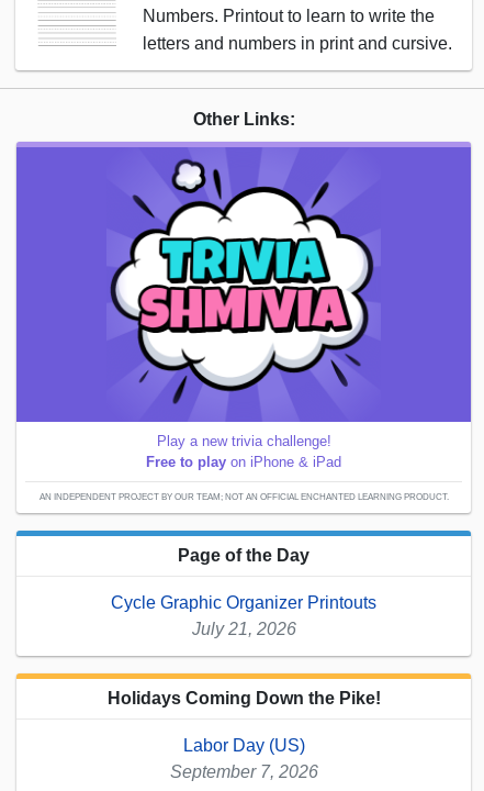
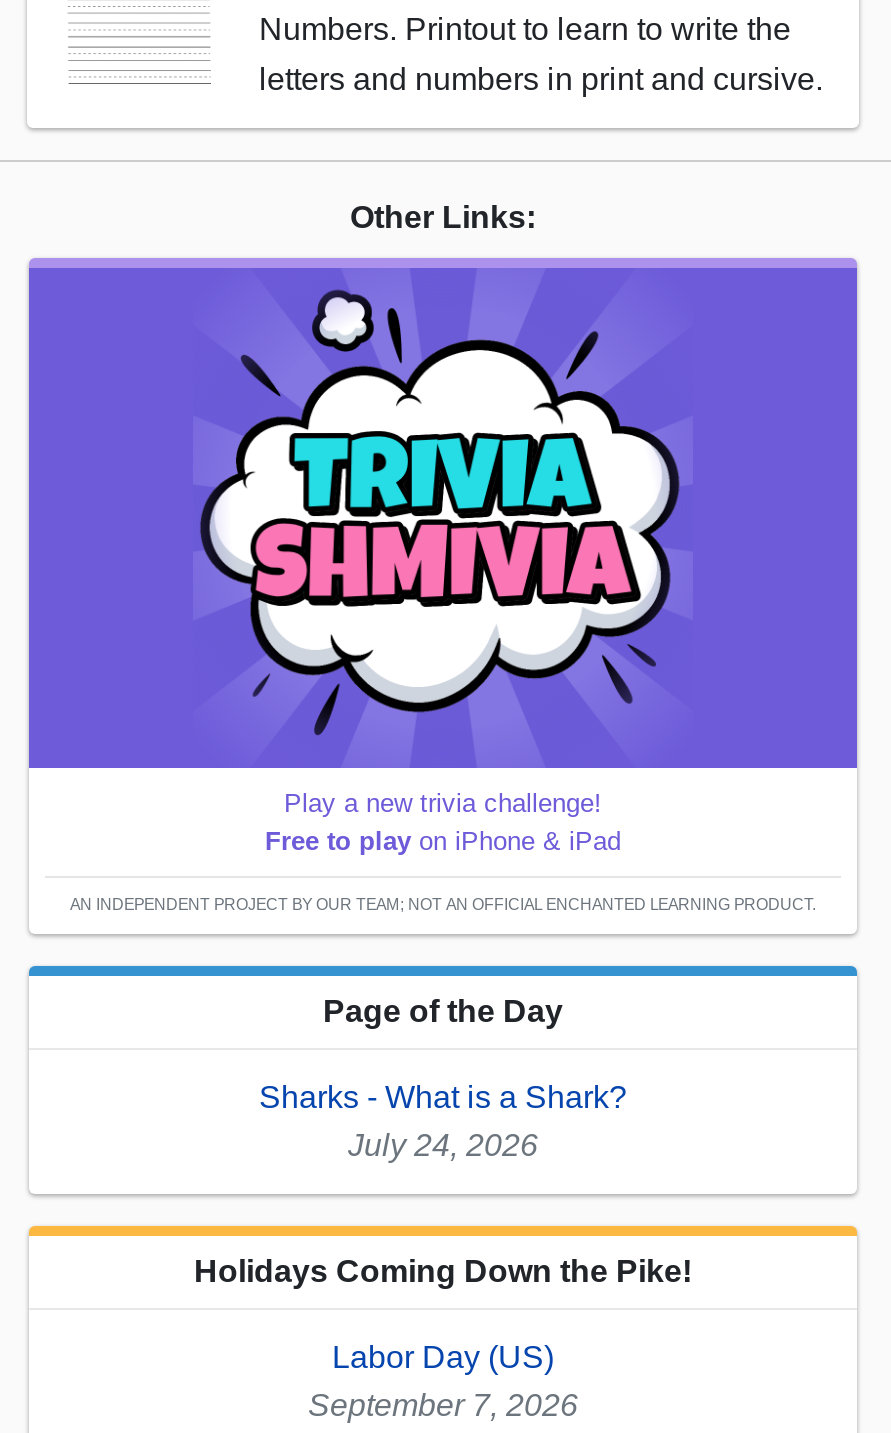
- Cycle Graphic Organizer Printouts
- July 21, 2026
+ Sharks - What is a Shark?
+ July 24, 2026
